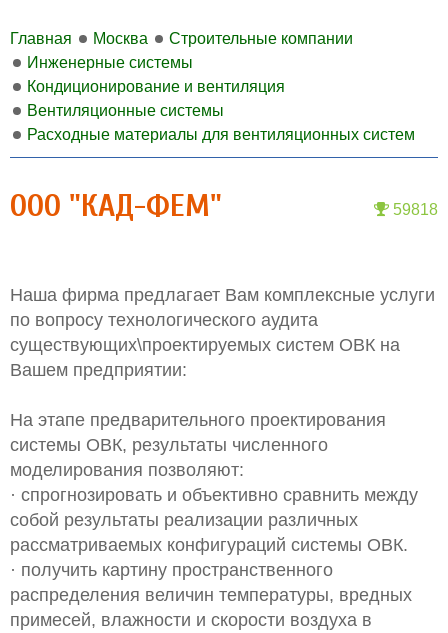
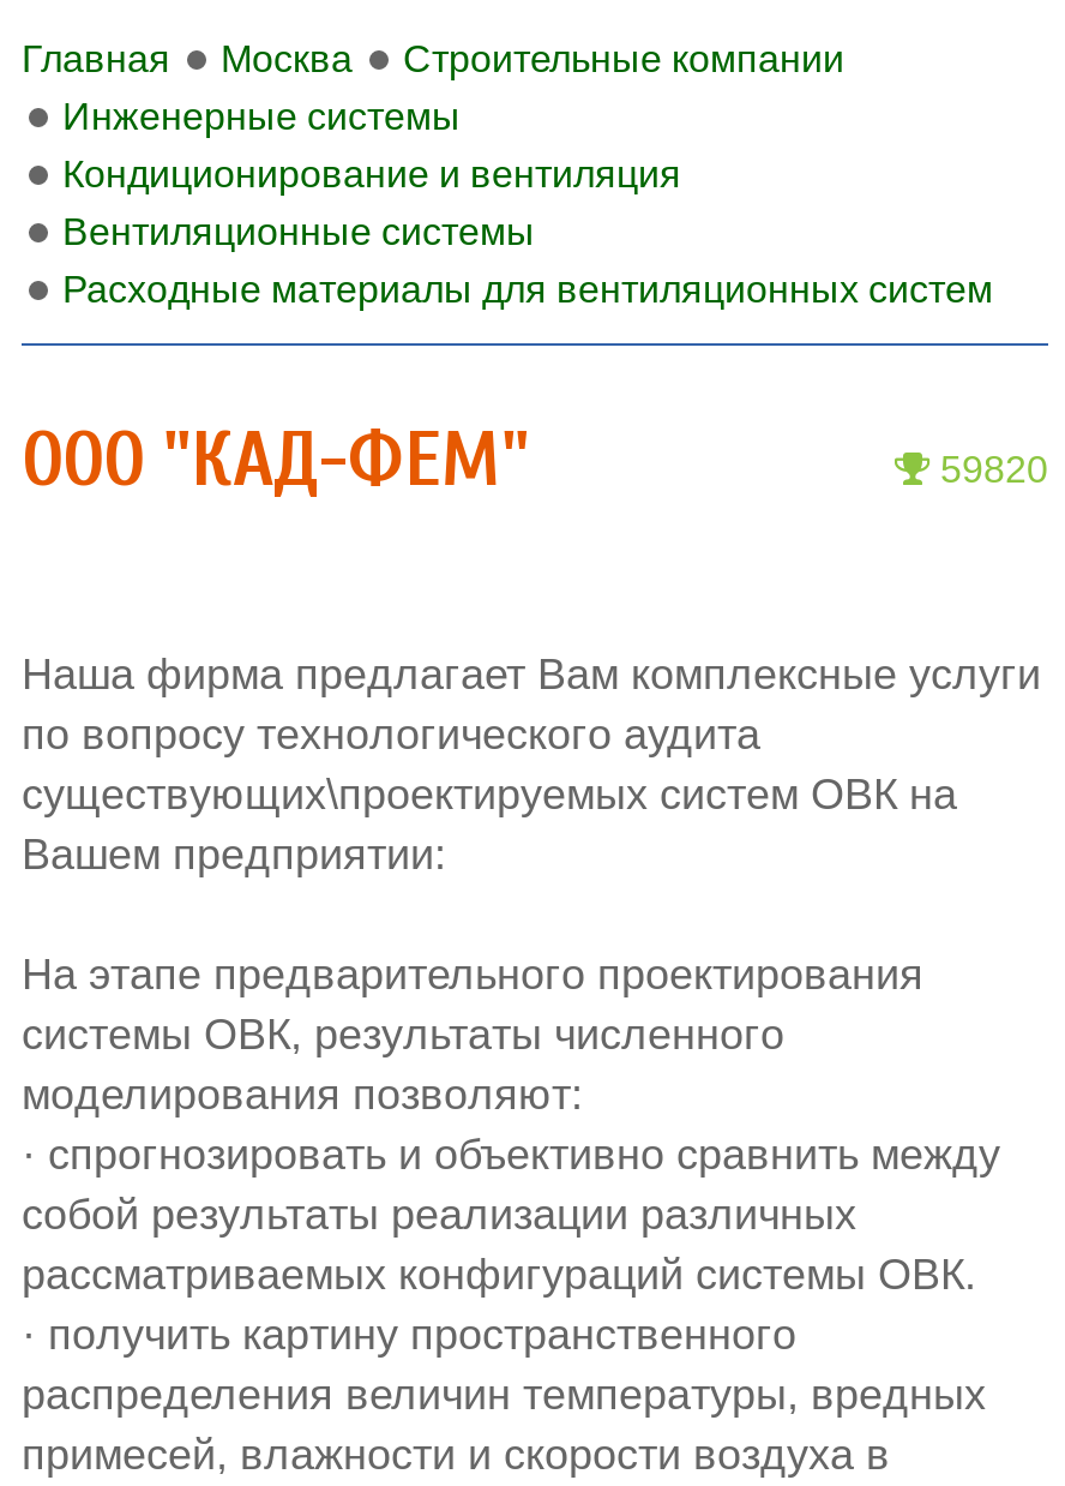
- 59818
+ 59820
